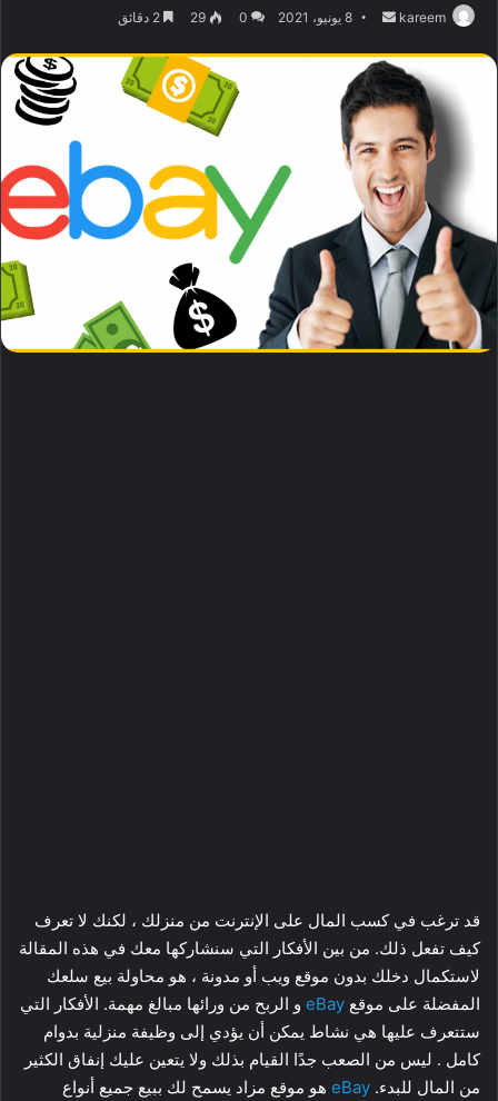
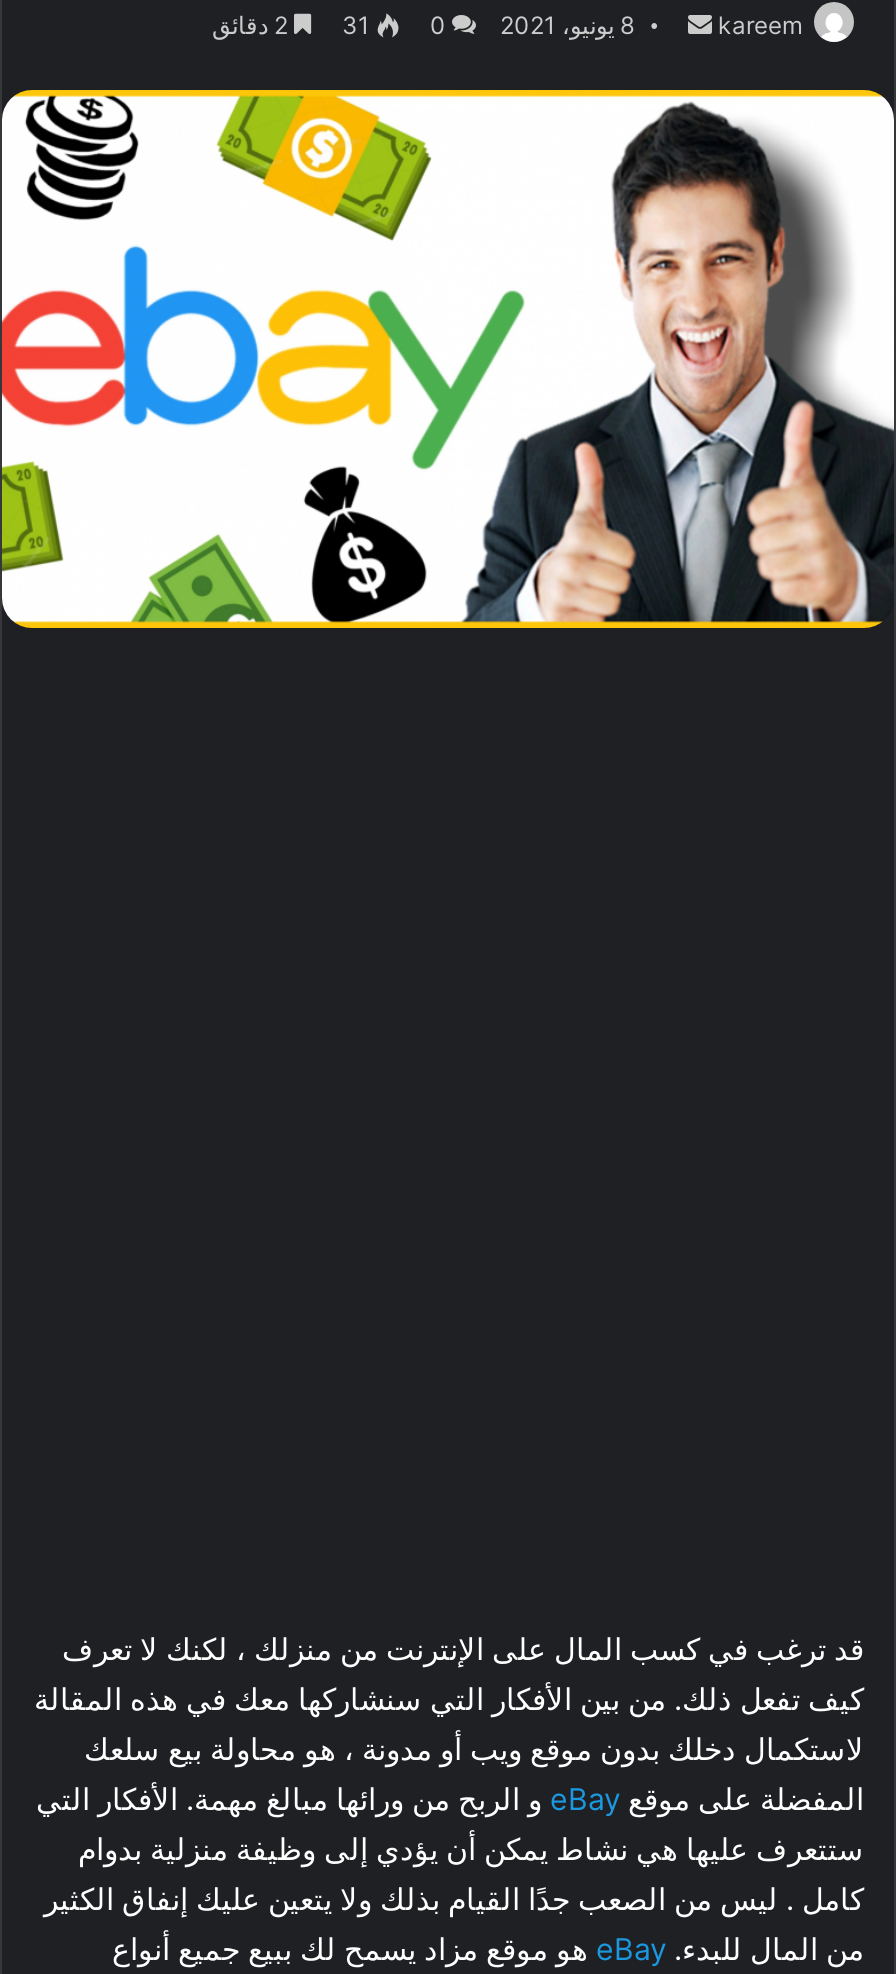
- 29
+ 31
